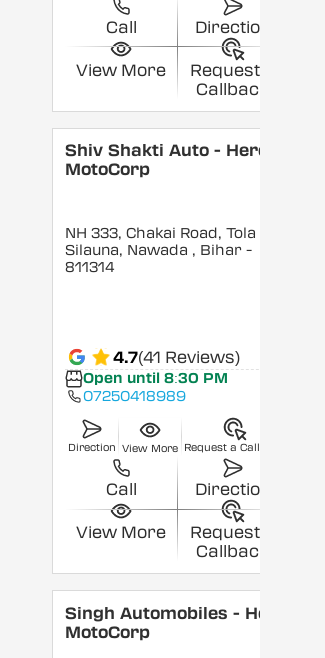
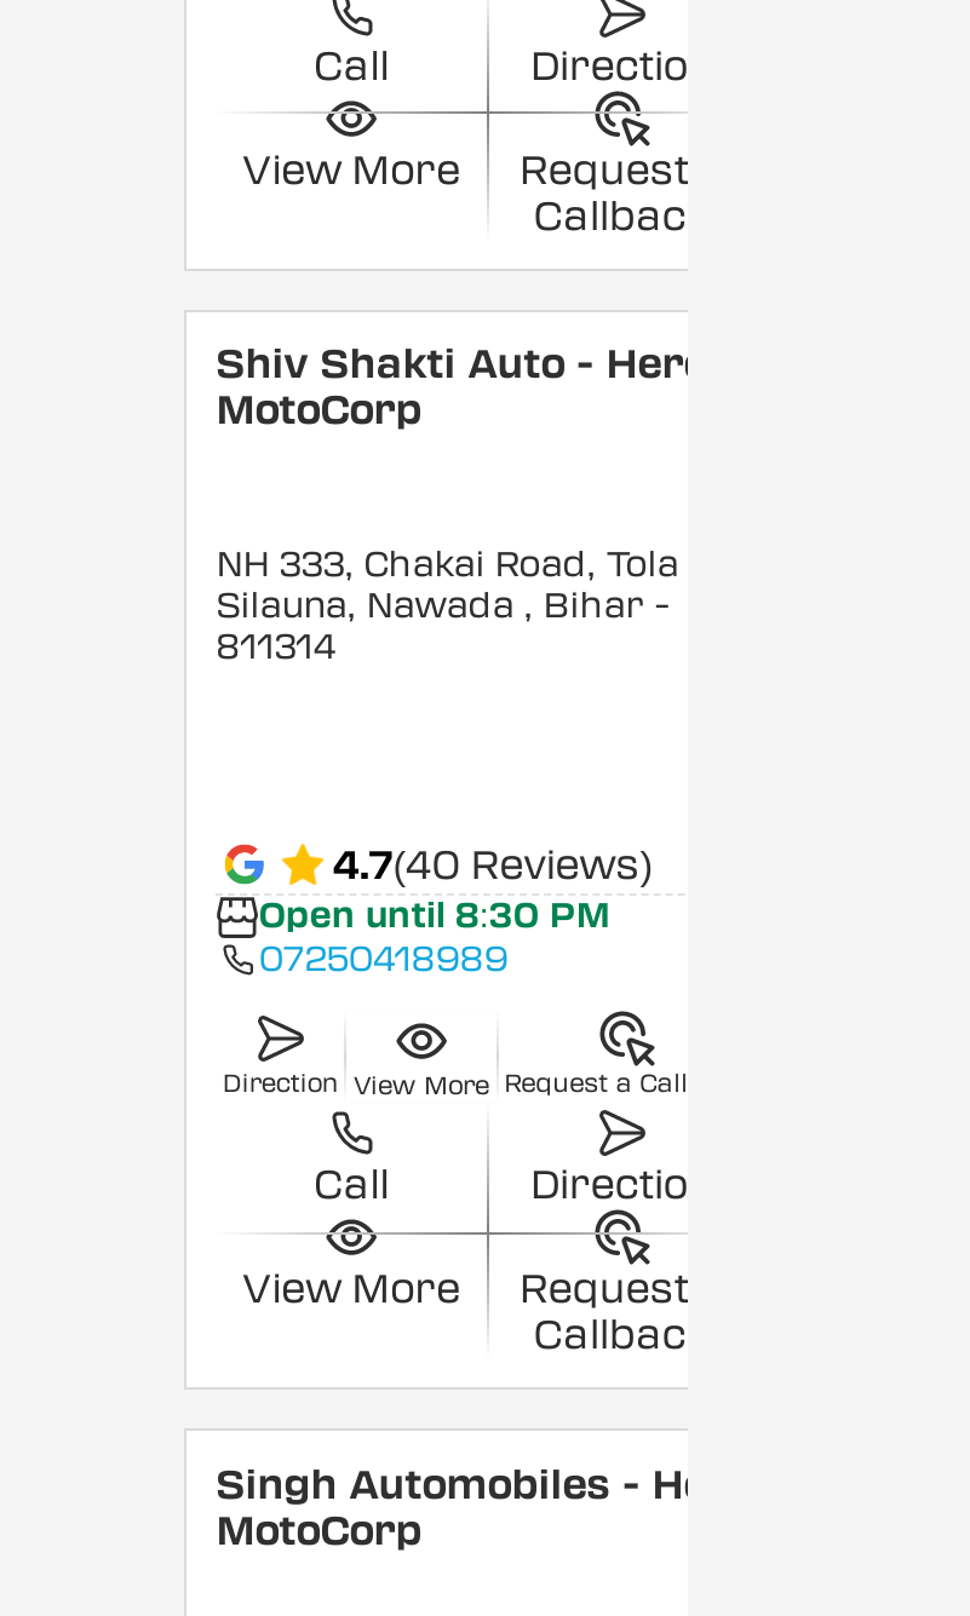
- 4.7(41 Reviews)
+ 4.7(40 Reviews)
